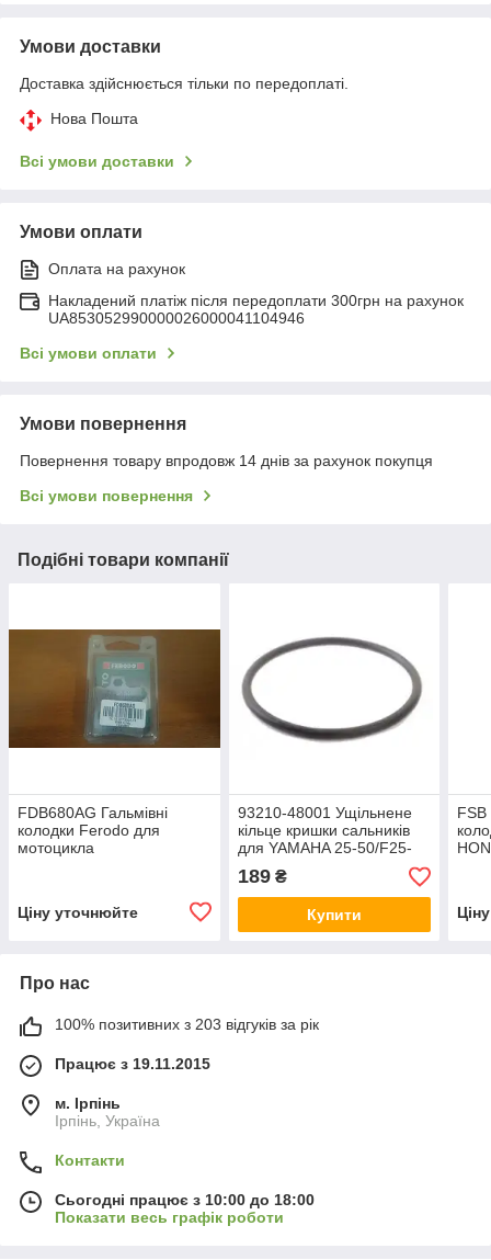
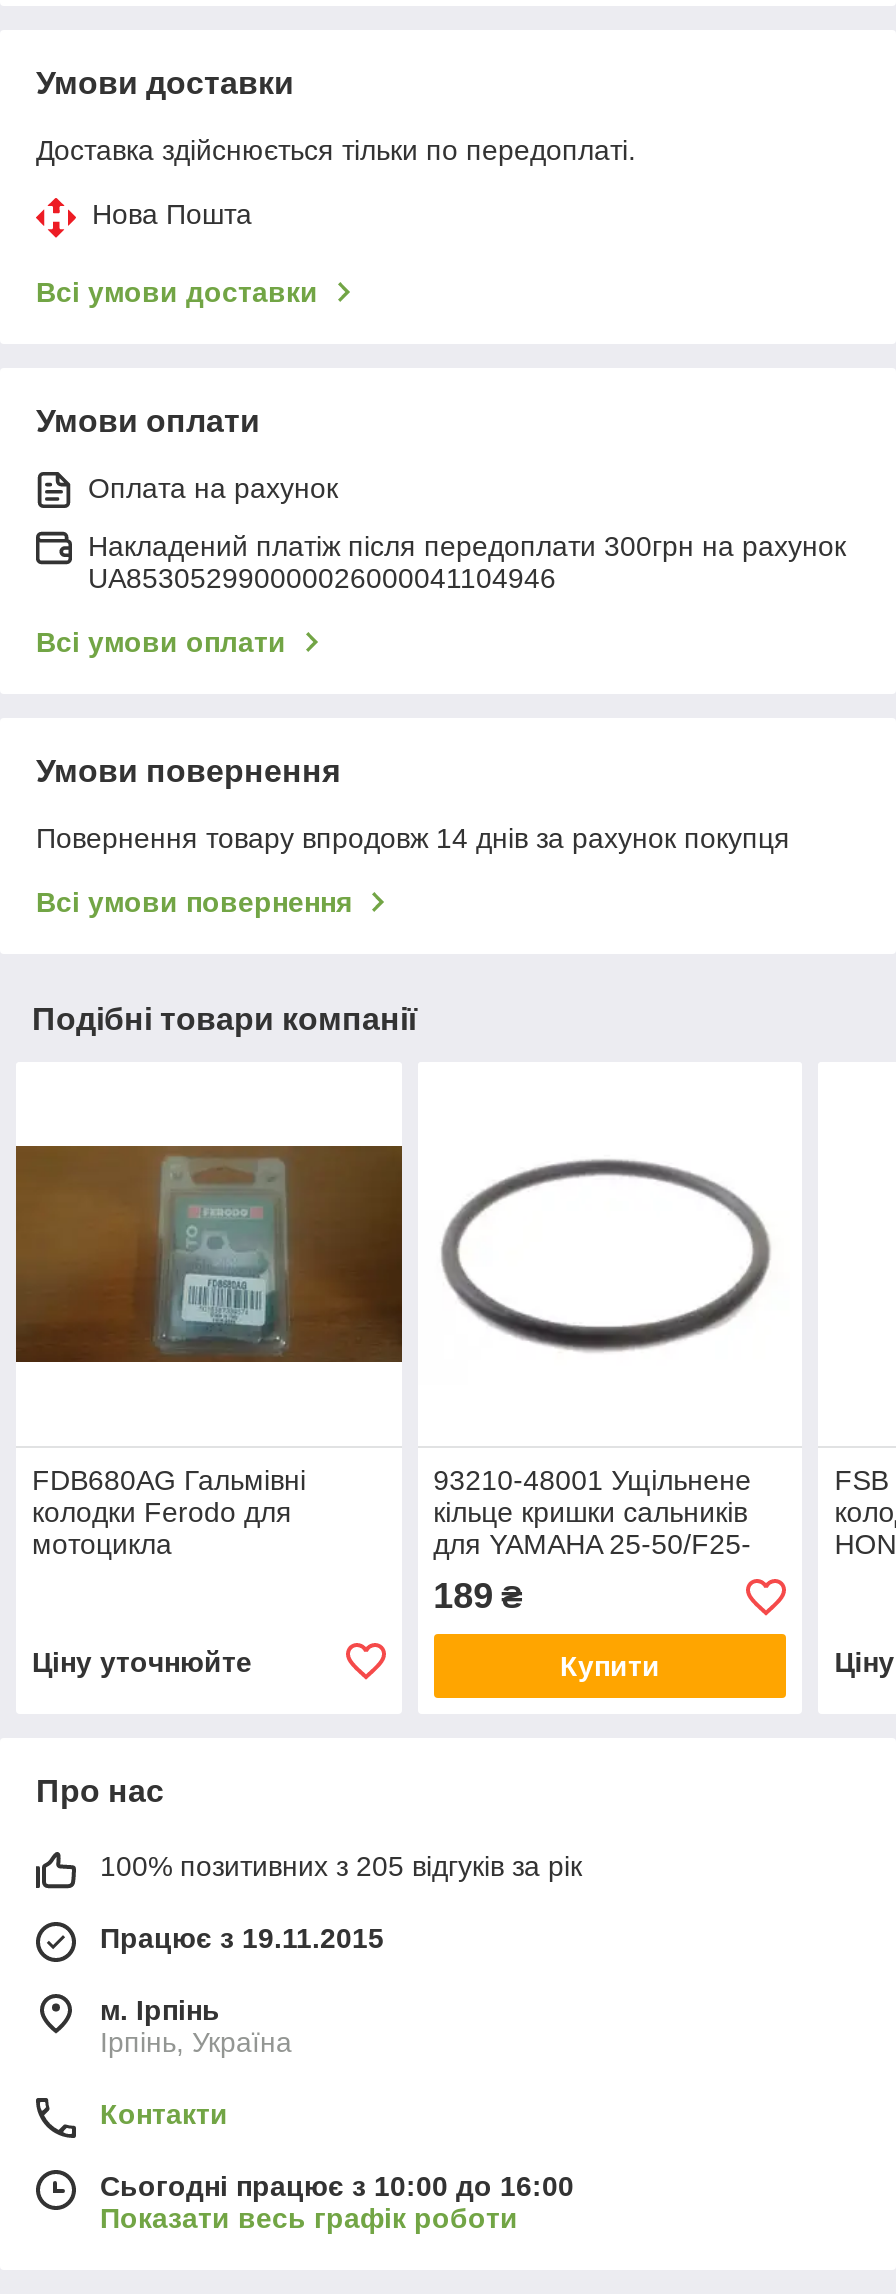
- 100% позитивних з 203 відгуків за рік
+ 100% позитивних з 205 відгуків за рік

- Сьогодні працює з 10:00 до 18:00
+ Сьогодні працює з 10:00 до 16:00
